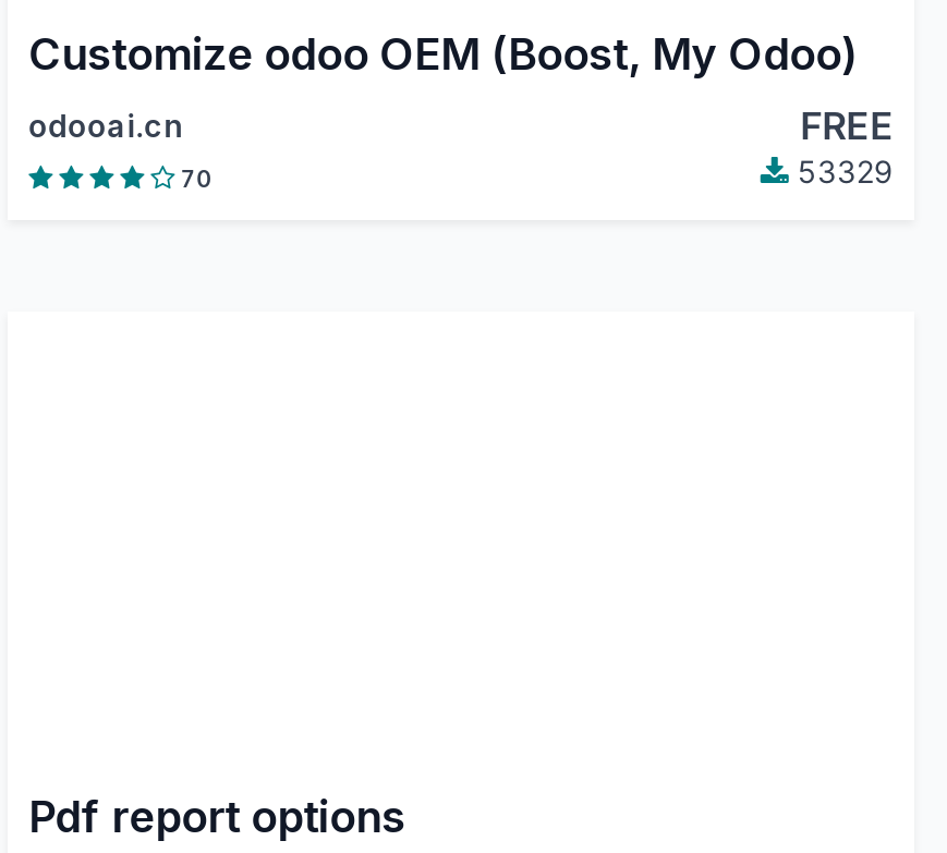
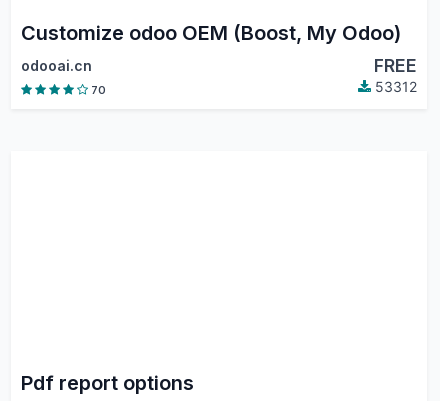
- 53329
+ 53312
